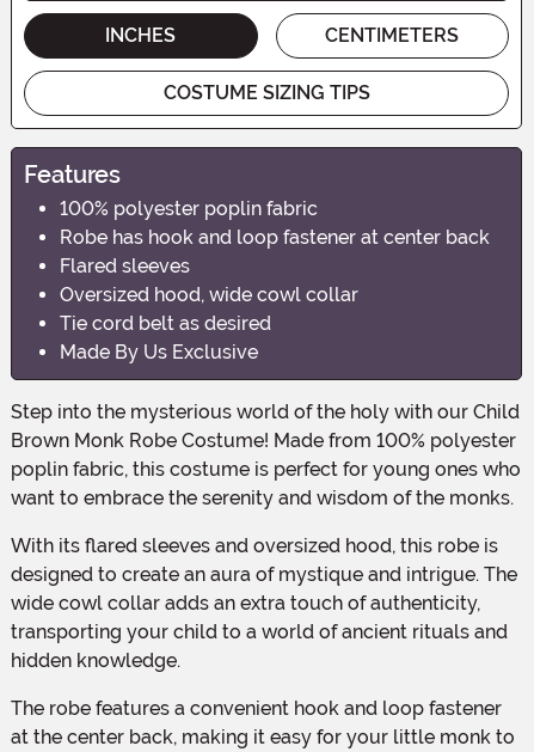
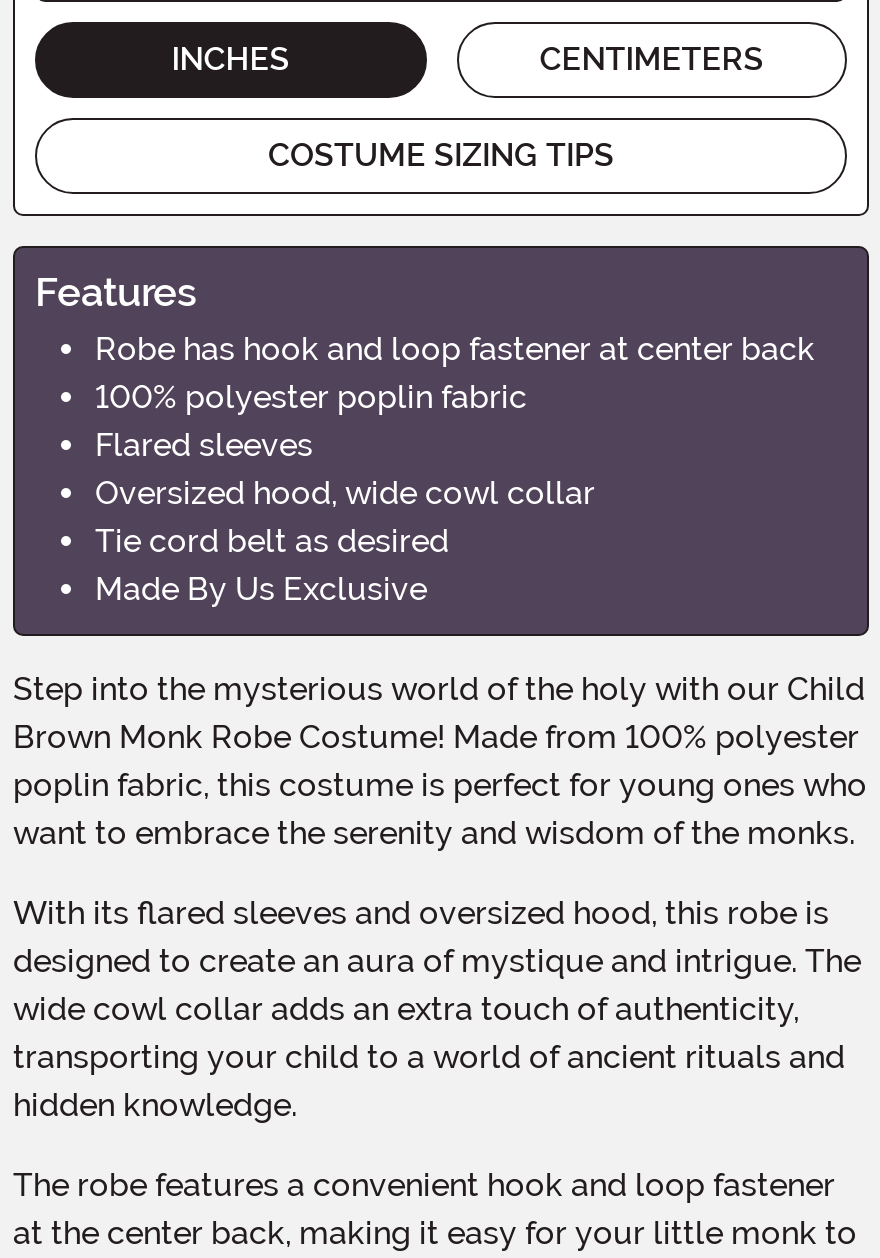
moved down: 100% polyester poplin fabric

moved up: Robe has hook and loop fastener at center back
